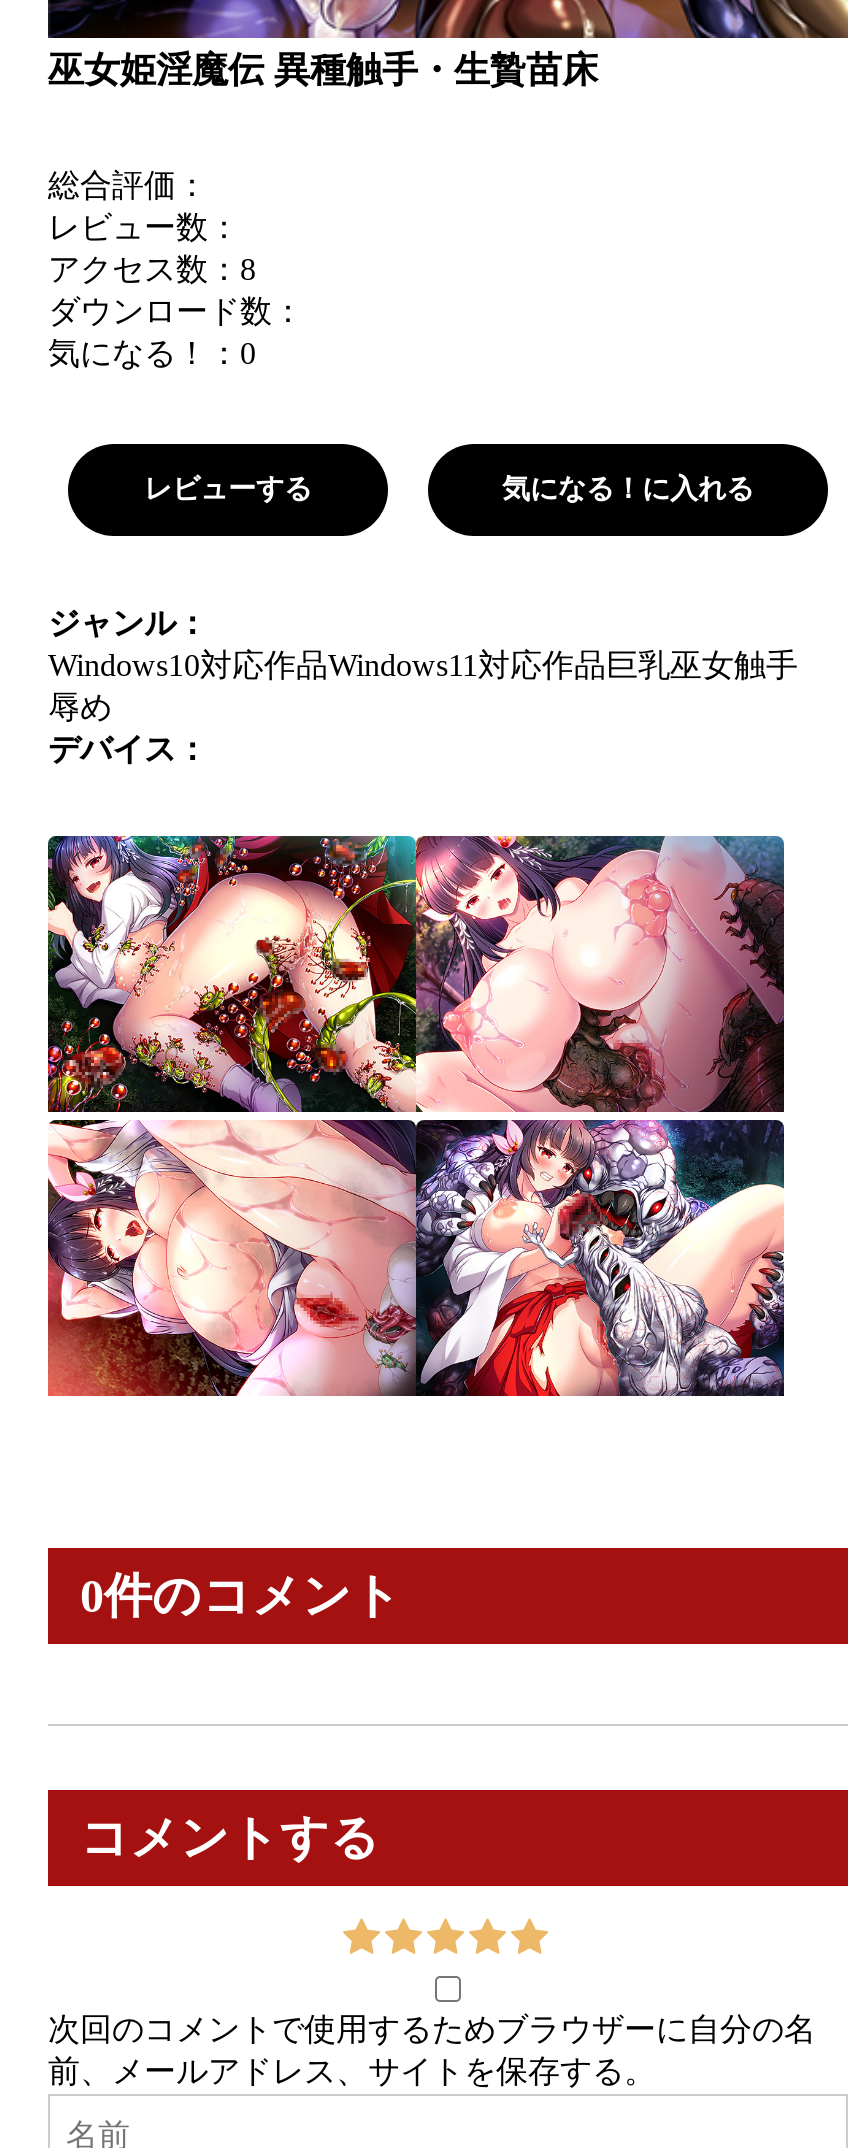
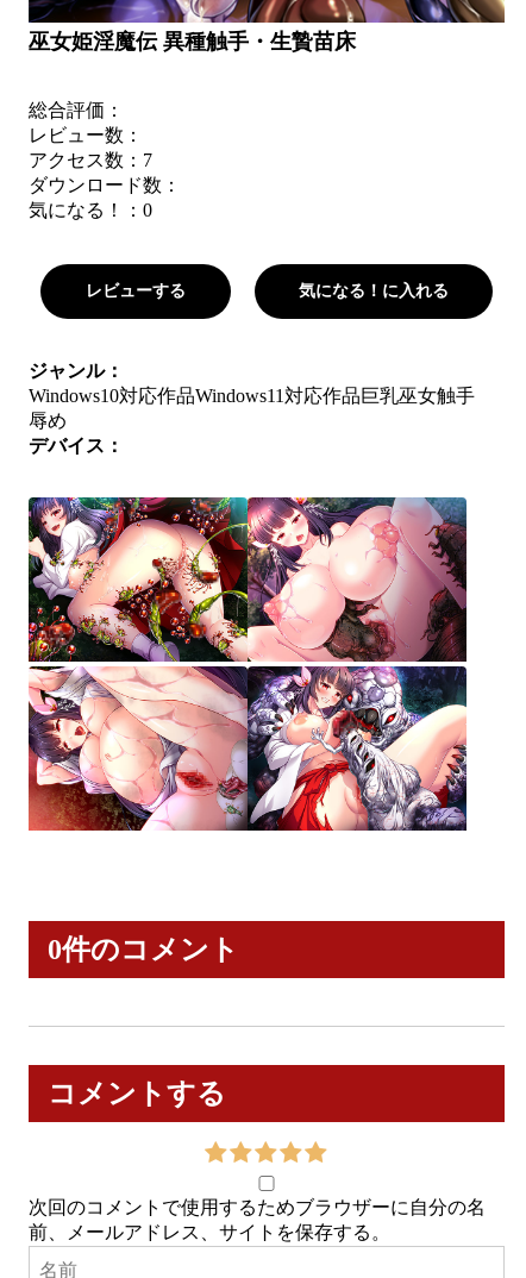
- アクセス数：8
+ アクセス数：7
